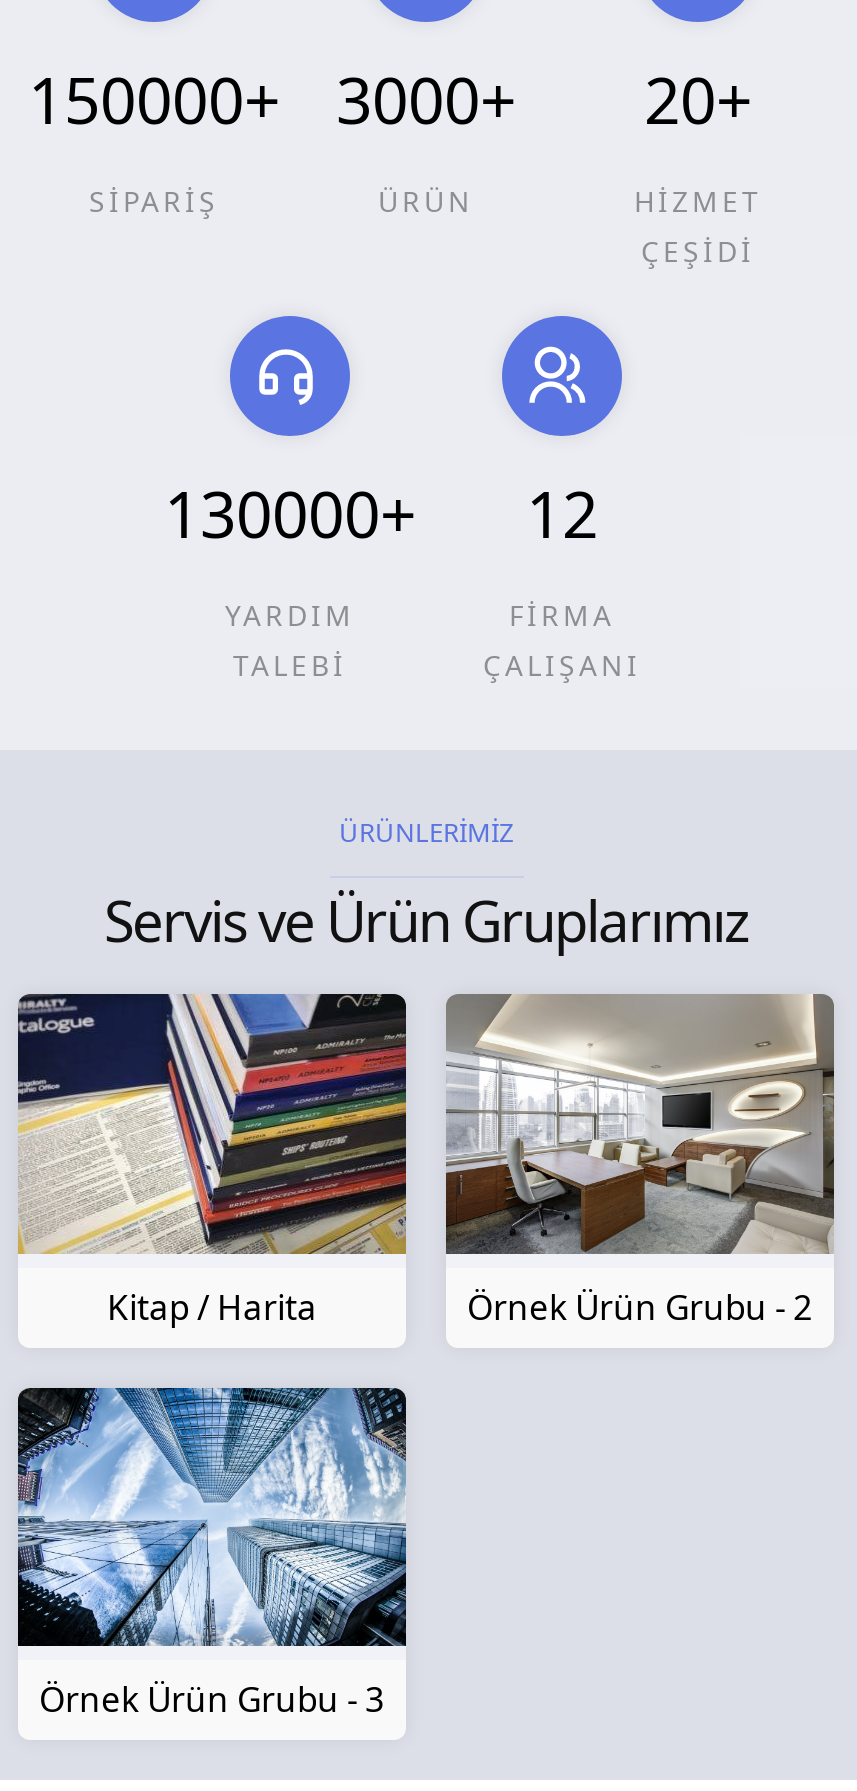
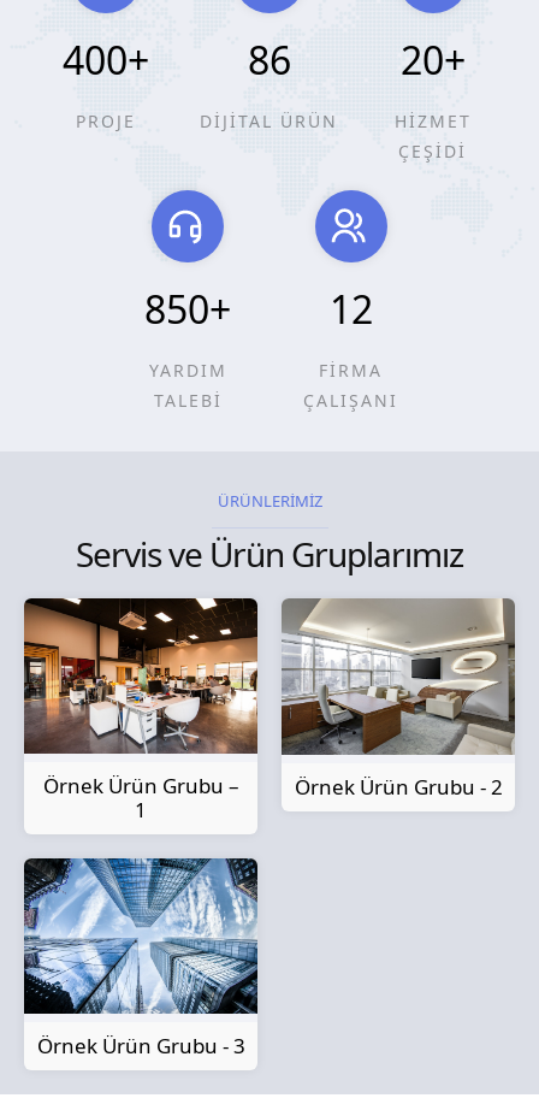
- 150000+
+ 400+

- 3000+
+ 86

- SİPARİŞ
+ PROJE

- ÜRÜN
+ DİJİTAL ÜRÜN

- 130000+ 12
+ 850+ 12

- [image]
- Kitap / Harita
+ [image]
+ Örnek Ürün Grubu –
+ 1
